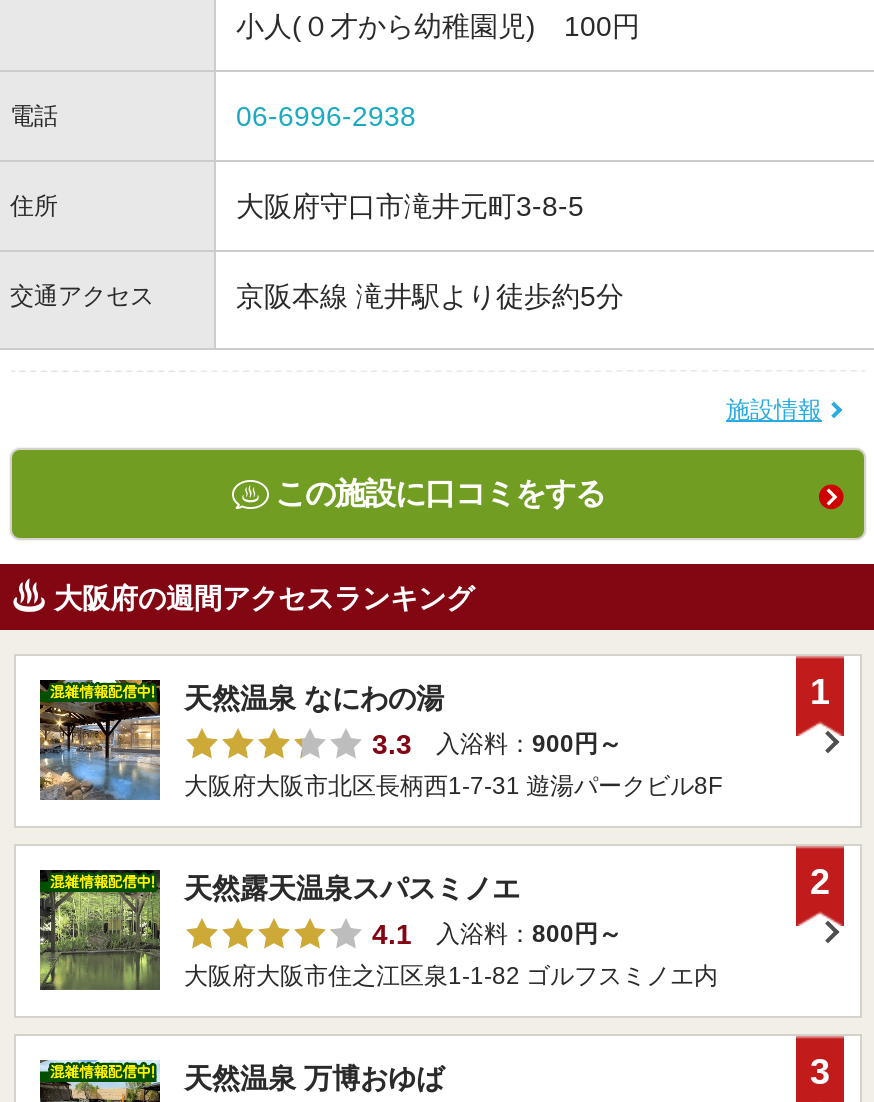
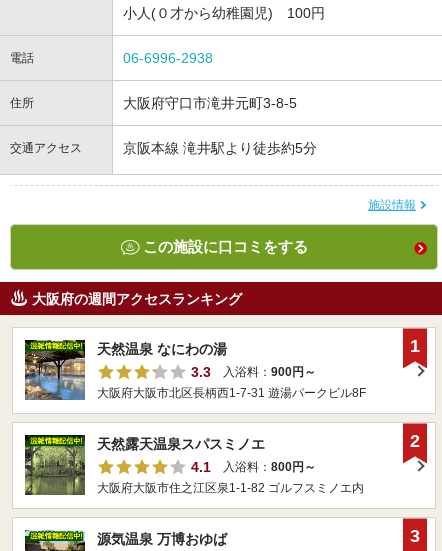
- 天然温泉 万博おゆば
+ 源気温泉 万博おゆば
